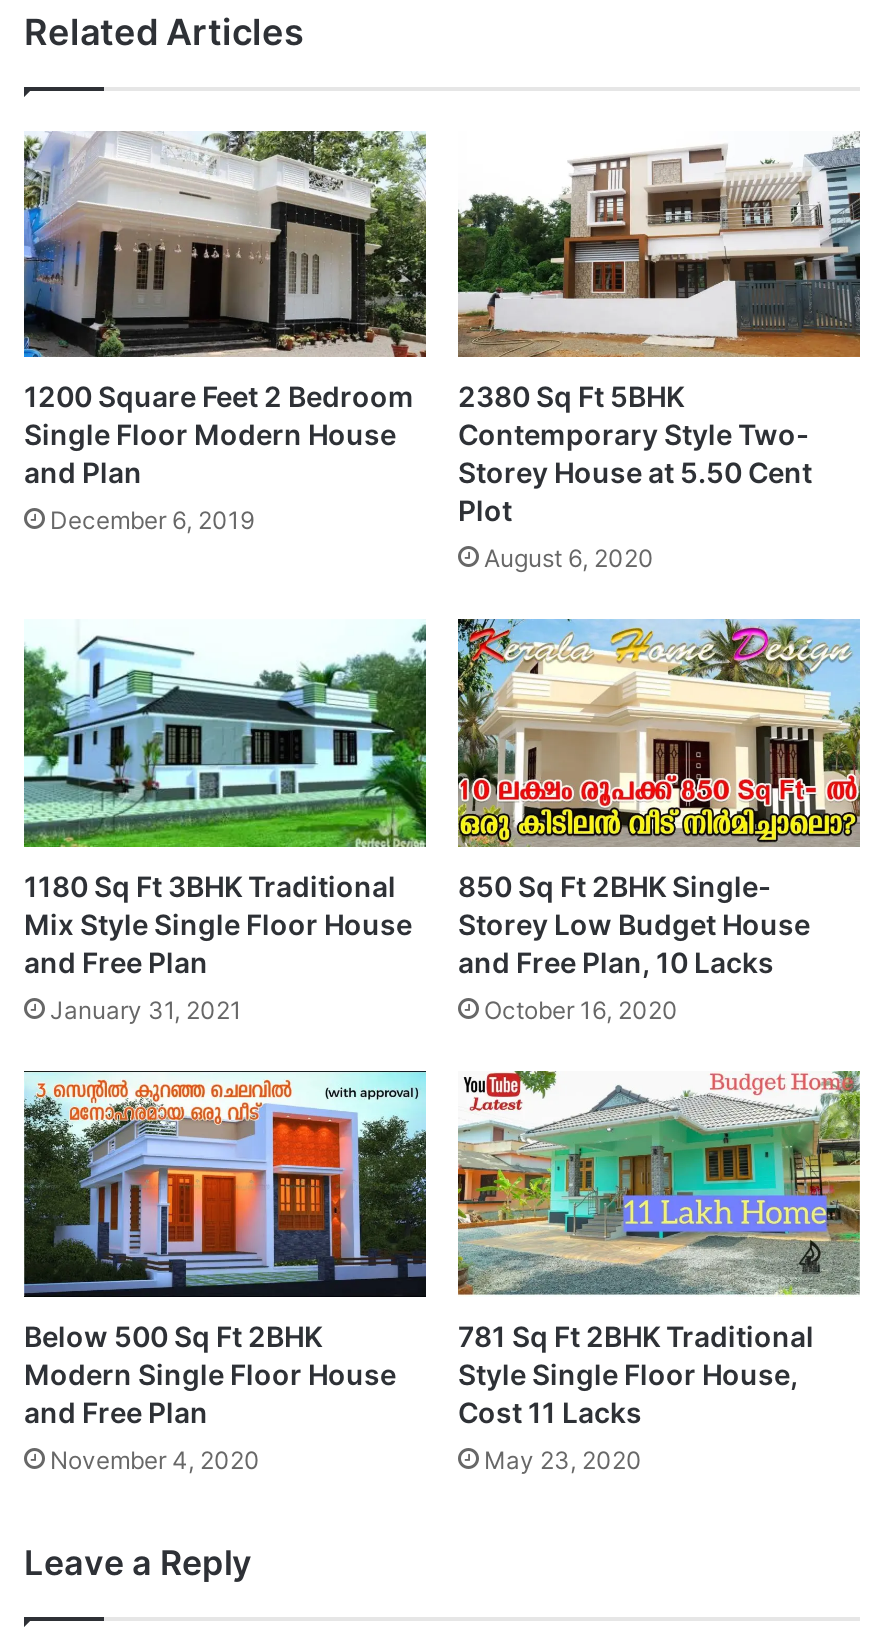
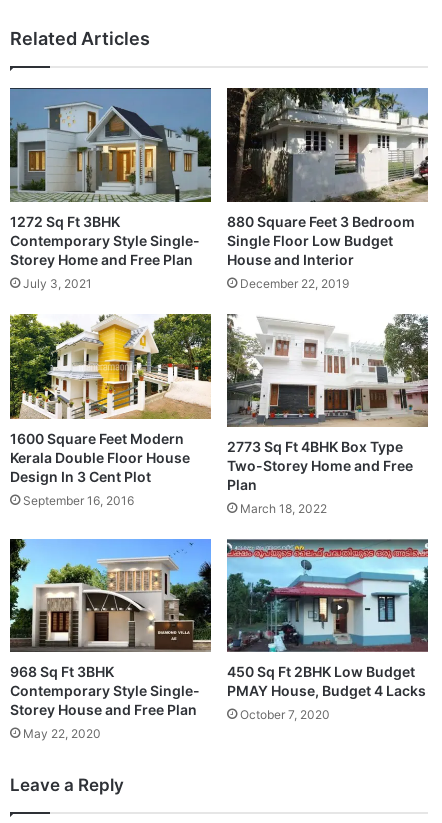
- [image]
- 1200 Square Feet 2 Bedroom
- Single Floor Modern House
- and Plan
+ [image]
+ 1272 Sq Ft 3BHK
+ Contemporary Style Single-
+ Storey Home and Free Plan

- [image]
- 2380 Sq Ft 5BHK
- Contemporary Style Two-
- Storey House at 5.50 Cent
- Plot
+ [image]
+ 880 Square Feet 3 Bedroom
+ Single Floor Low Budget
+ House and Interior

- December 6, 2019
+ July 3, 2021

- August 6, 2020
+ December 22, 2019

- [image]
- 1180 Sq Ft 3BHK Traditional
- Mix Style Single Floor House
- and Free Plan
+ [image]
+ 1600 Square Feet Modern
+ Kerala Double Floor House
+ Design In 3 Cent Plot

- [image]
- 850 Sq Ft 2BHK Single-
- Storey Low Budget House
- and Free Plan, 10 Lacks
+ [image]
+ 2773 Sq Ft 4BHK Box Type
+ Two-Storey Home and Free
+ Plan

- January 31, 2021
+ September 16, 2016

- October 16, 2020
+ March 18, 2022

- [image]
- Below 500 Sq Ft 2BHK
- Modern Single Floor House
- and Free Plan
+ [image]
+ 968 Sq Ft 3BHK
+ Contemporary Style Single-
+ Storey House and Free Plan

- [image]
- 781 Sq Ft 2BHK Traditional
- Style Single Floor House,
- Cost 11 Lacks
+ [image]
+ 450 Sq Ft 2BHK Low Budget
+ PMAY House, Budget 4 Lacks

- November 4, 2020
+ May 22, 2020

- May 23, 2020
+ October 7, 2020
